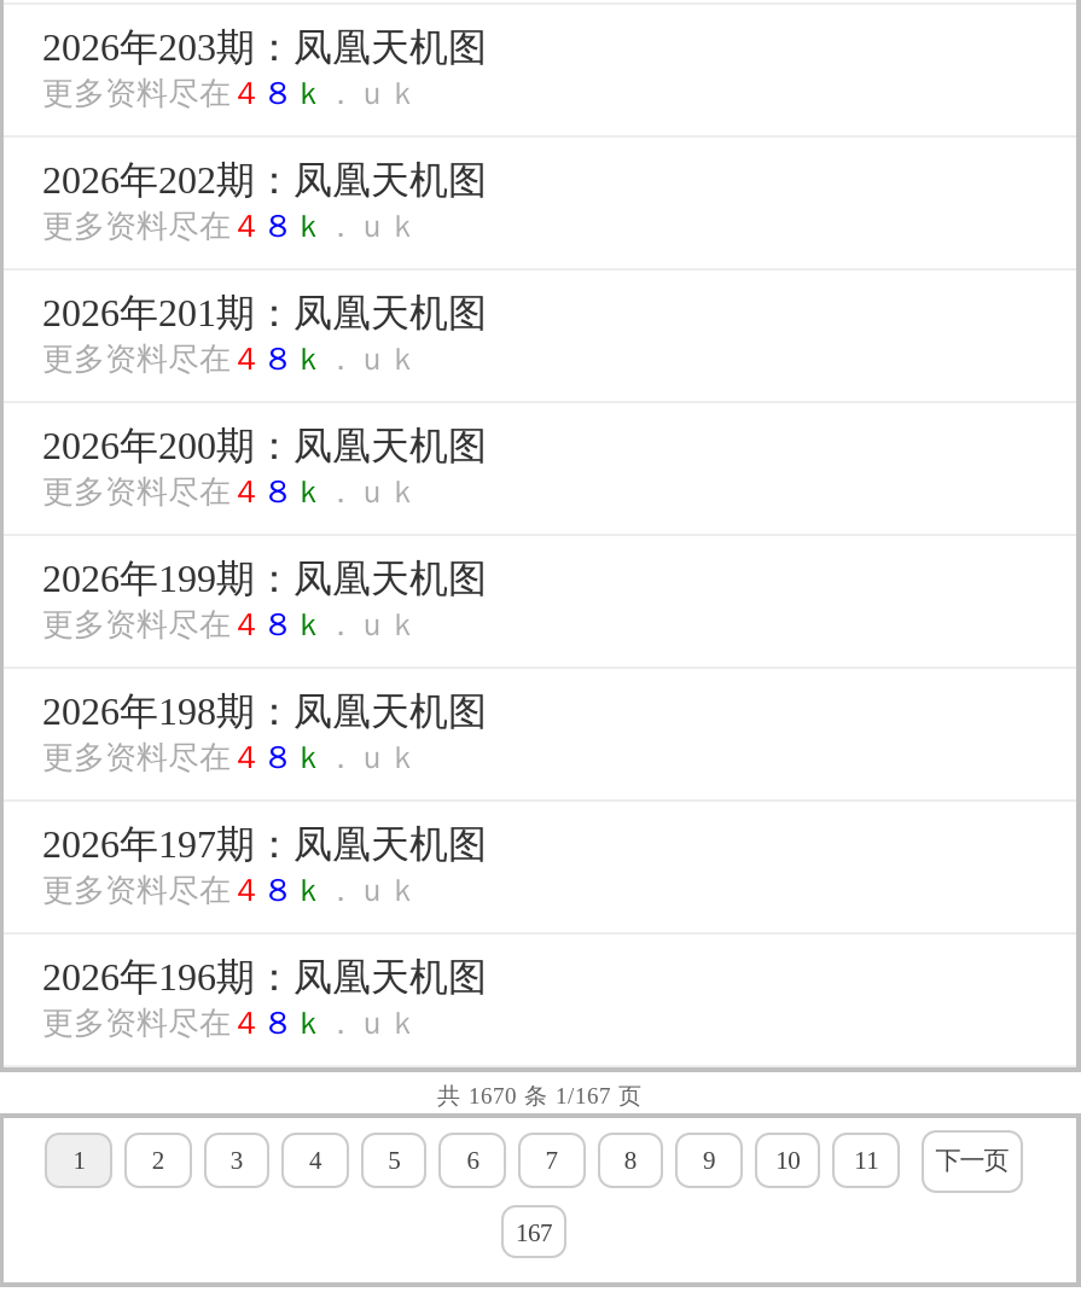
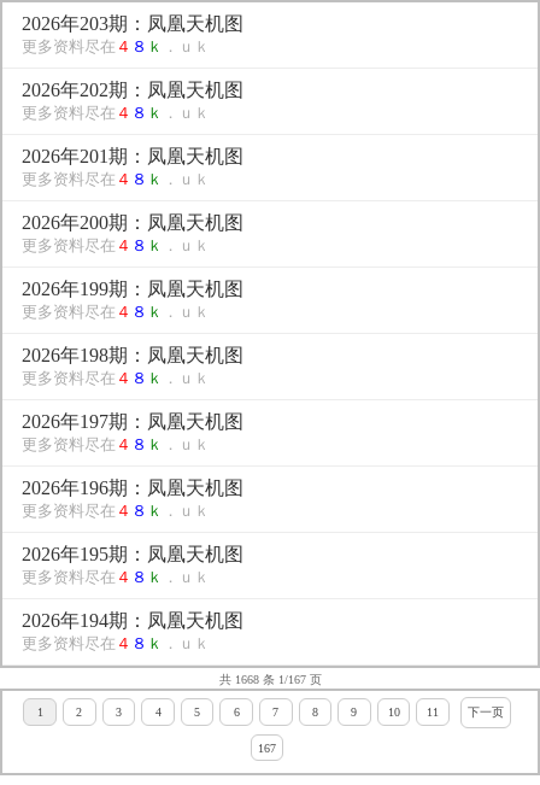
- 共 1670 条 1/167 页
+ 2026年195期：凤凰天机图
+ 更多资料尽在４８ｋ．ｕｋ
+ 2026年194期：凤凰天机图
+ 更多资料尽在４８ｋ．ｕｋ
+ 共 1668 条 1/167 页
